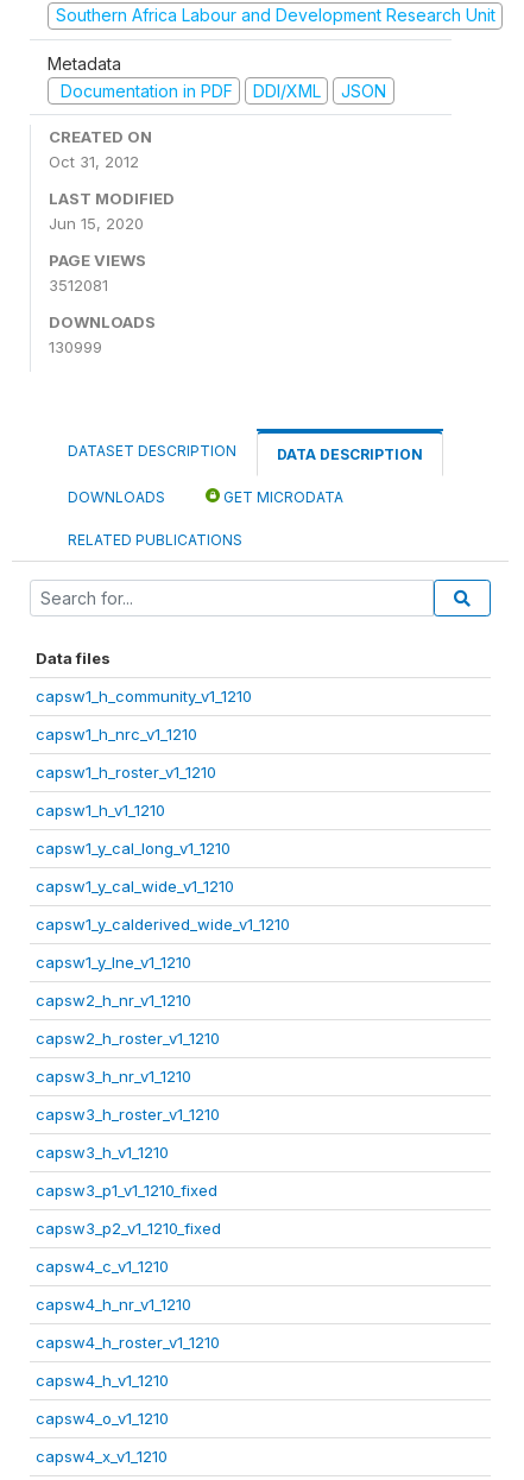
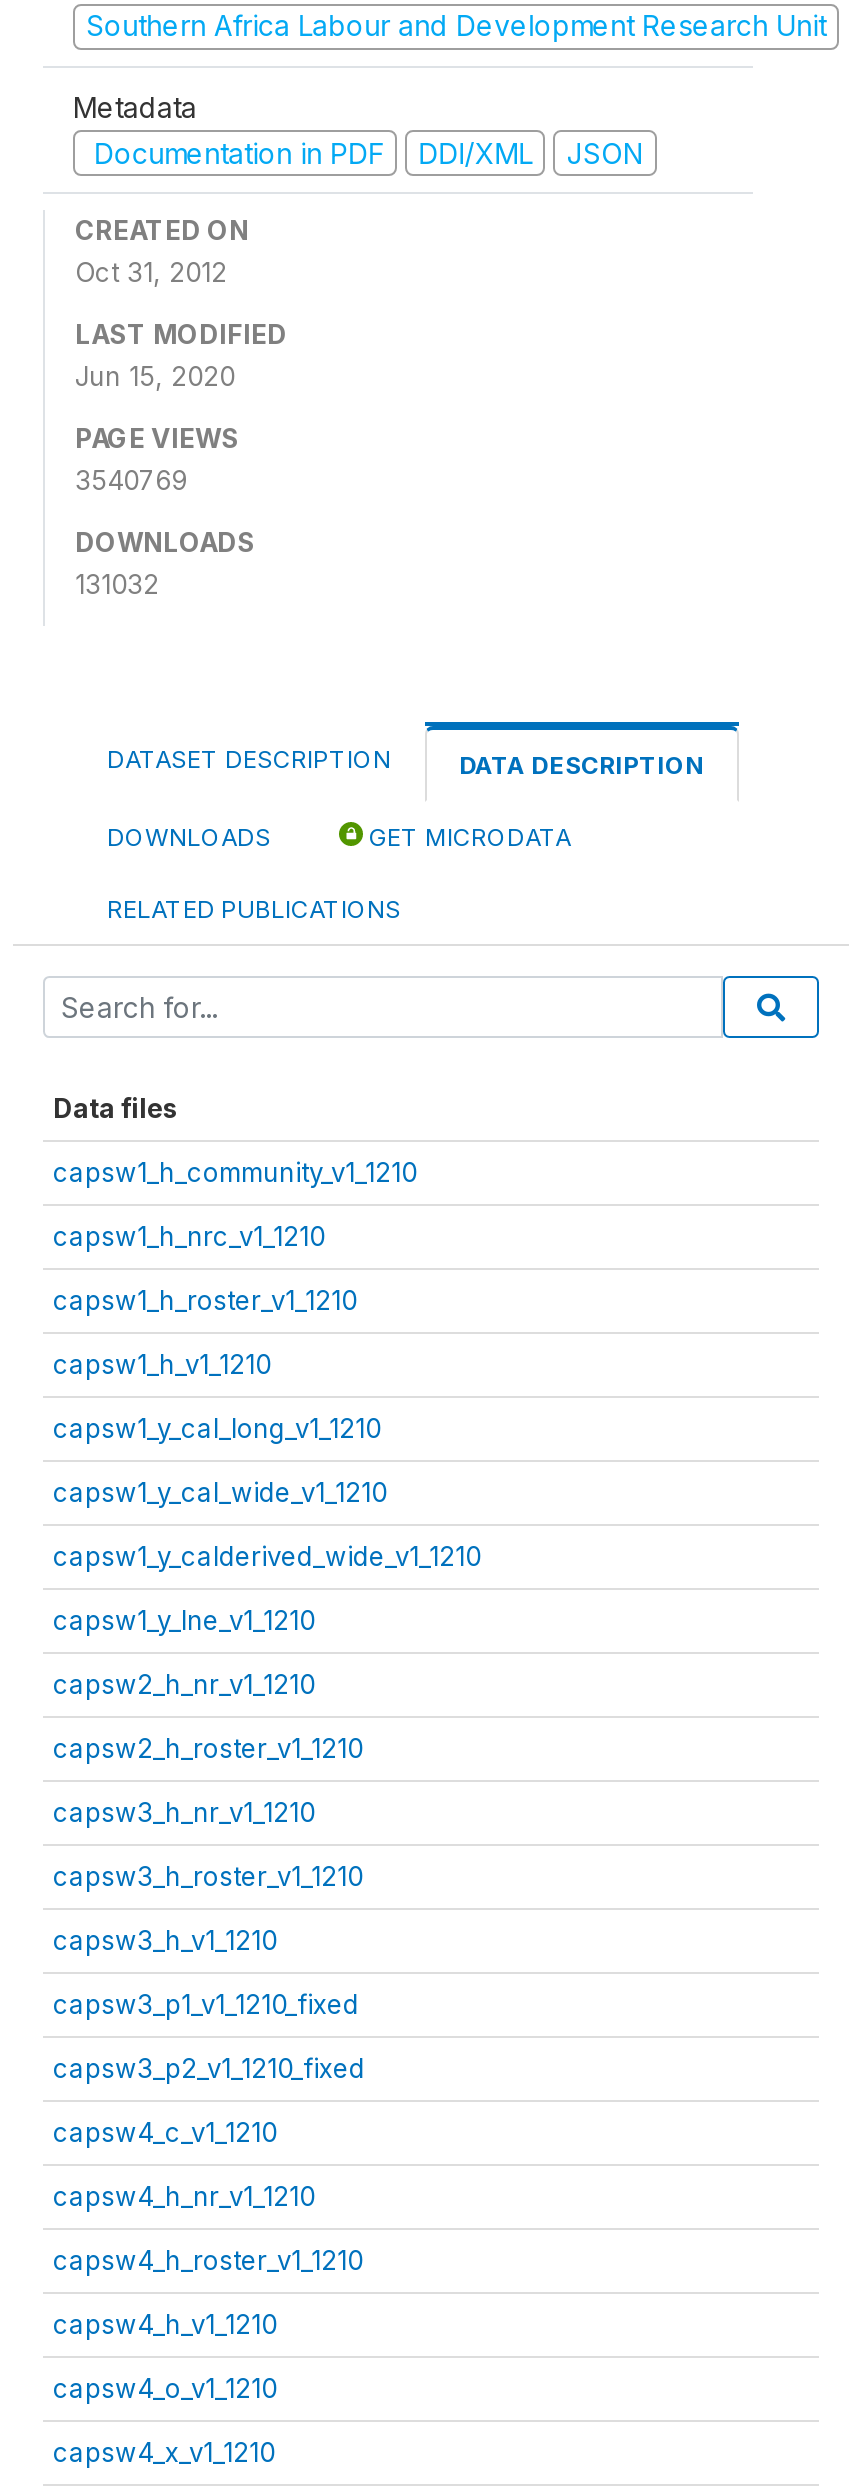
- 3512081
+ 3540769

- 130999
+ 131032
